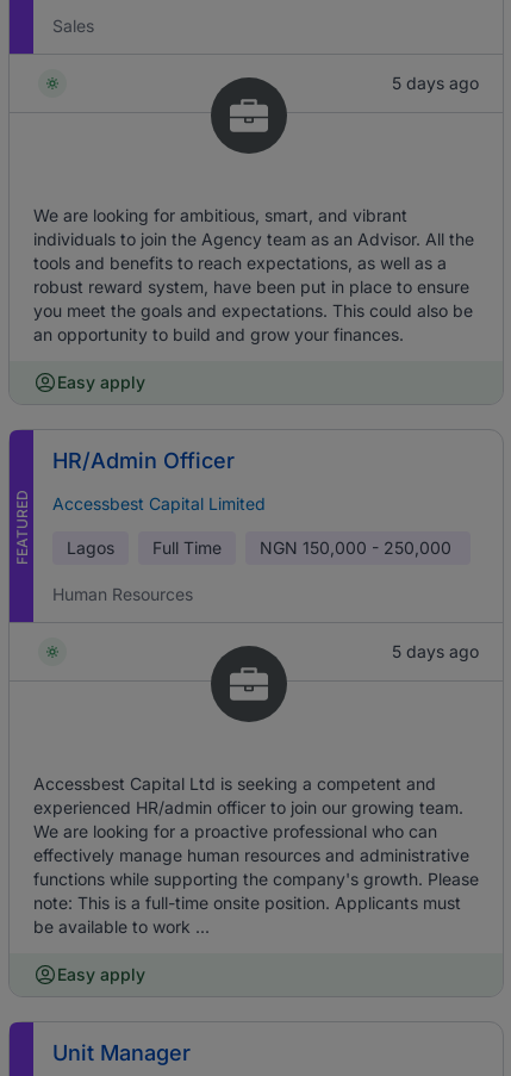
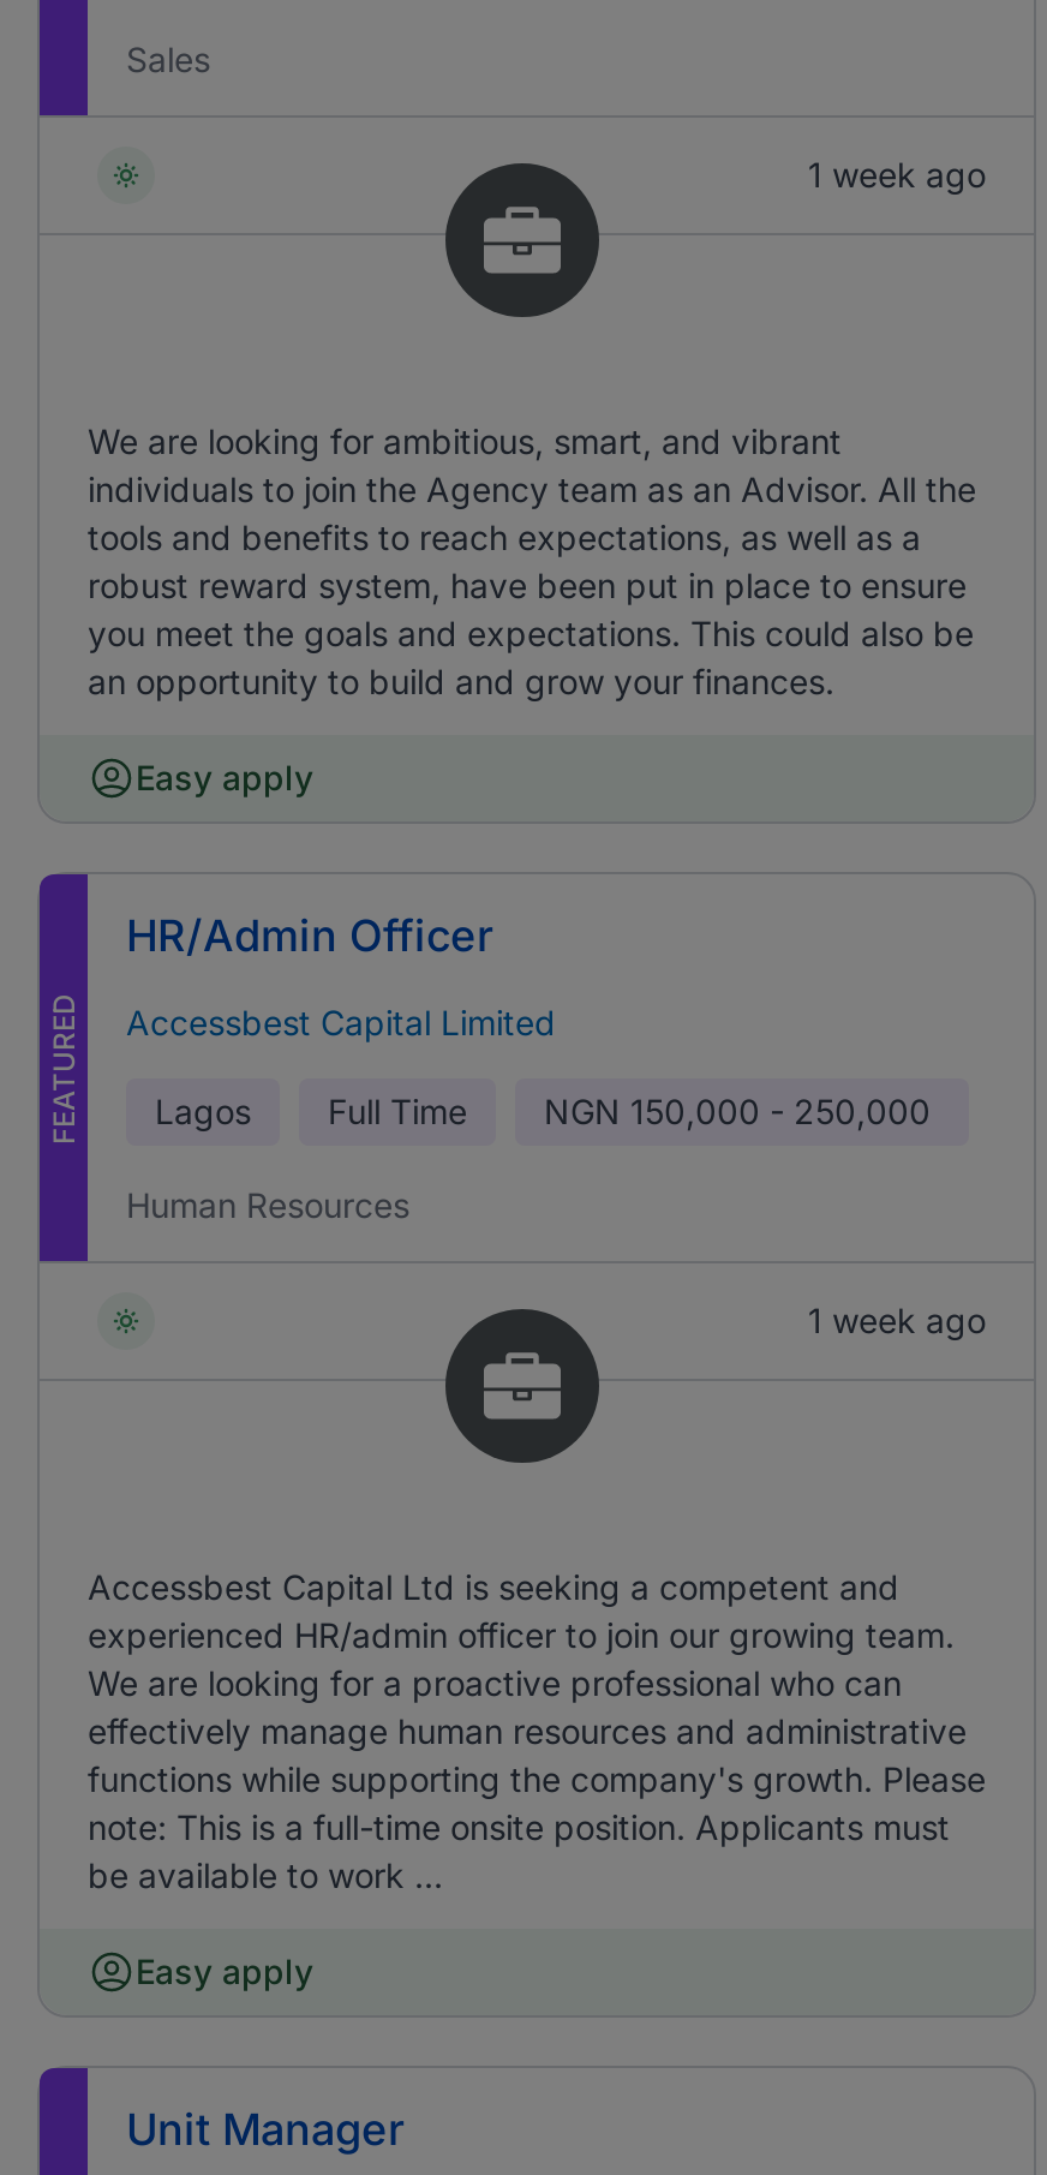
- 5 days ago
+ 1 week ago

- 5 days ago
+ 1 week ago
